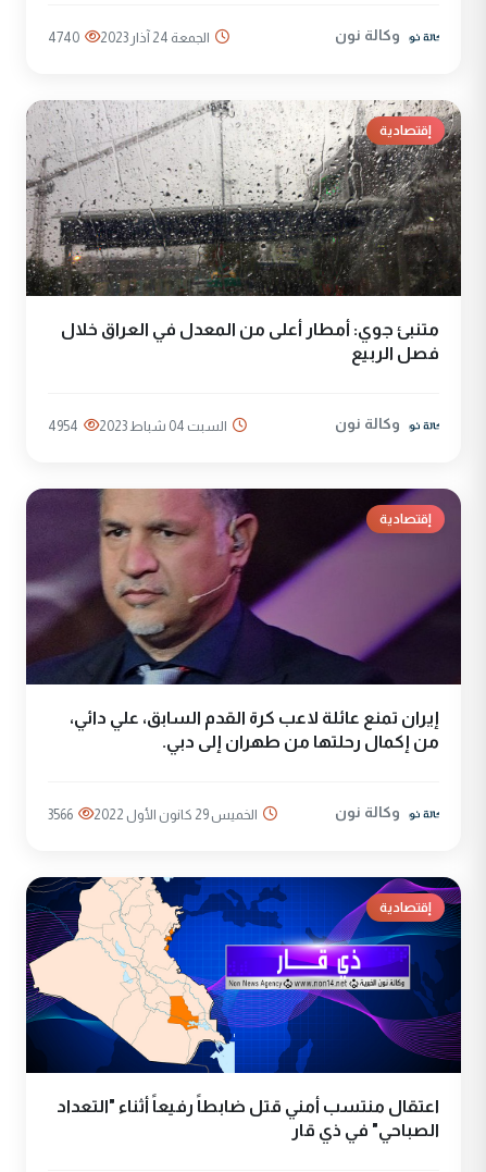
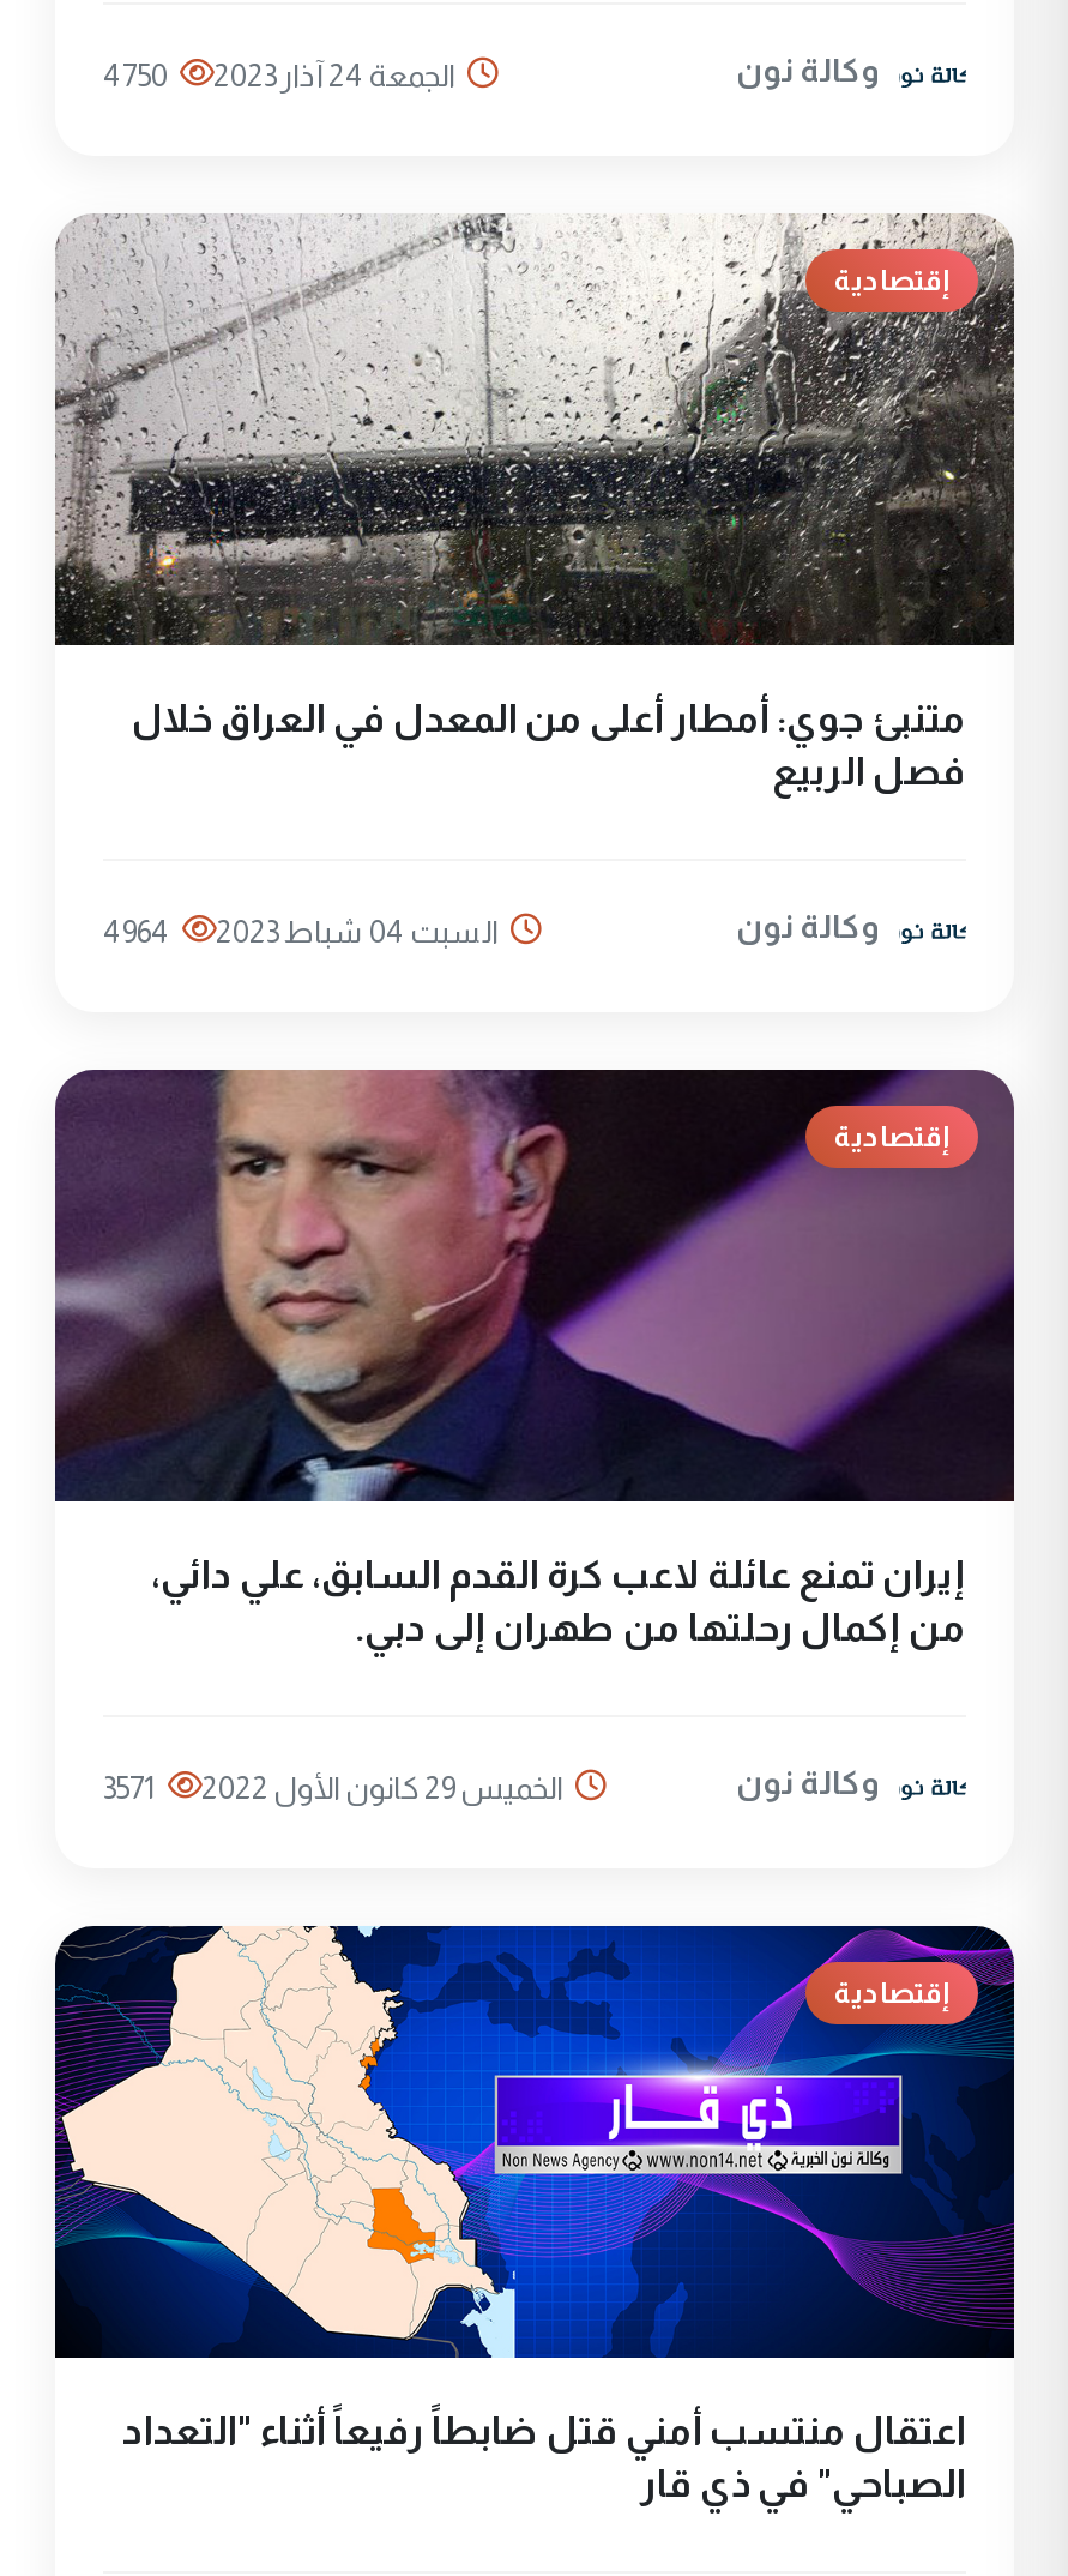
- 4740
+ 4750

- 4954
+ 4964

- 3566
+ 3571
